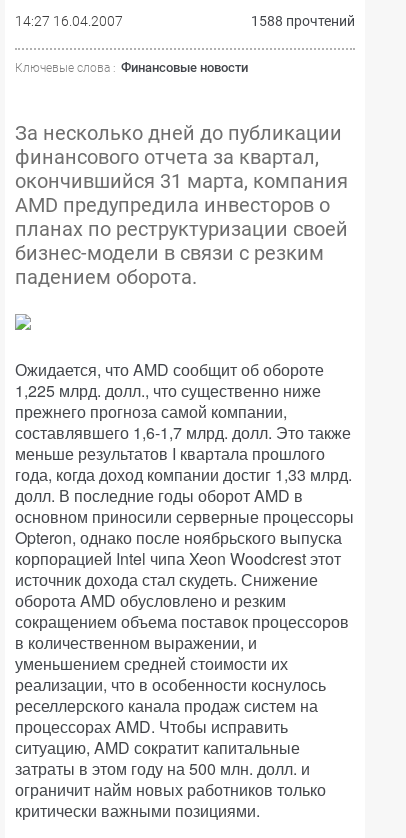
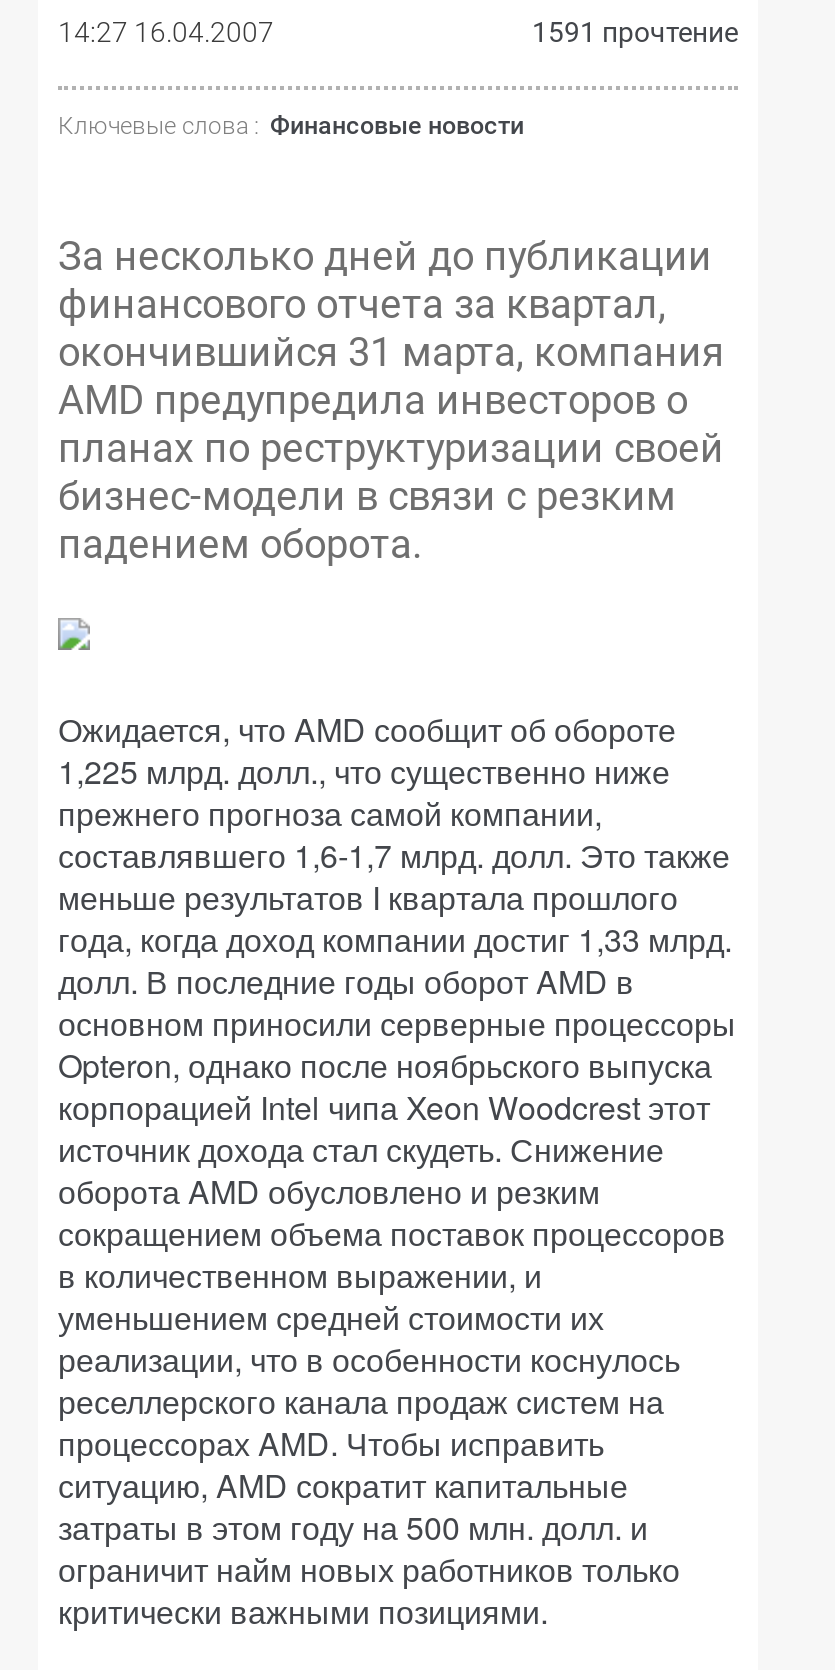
- 1588 прочтений
+ 1591 прочтение
